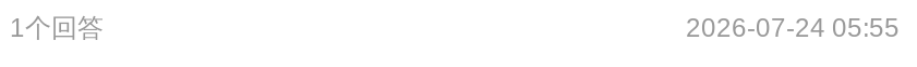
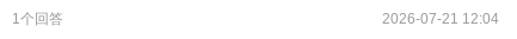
- 2026-07-24 05:55
+ 2026-07-21 12:04
